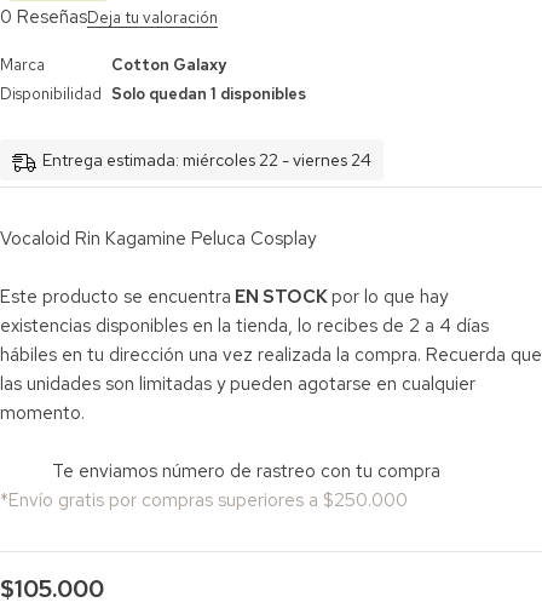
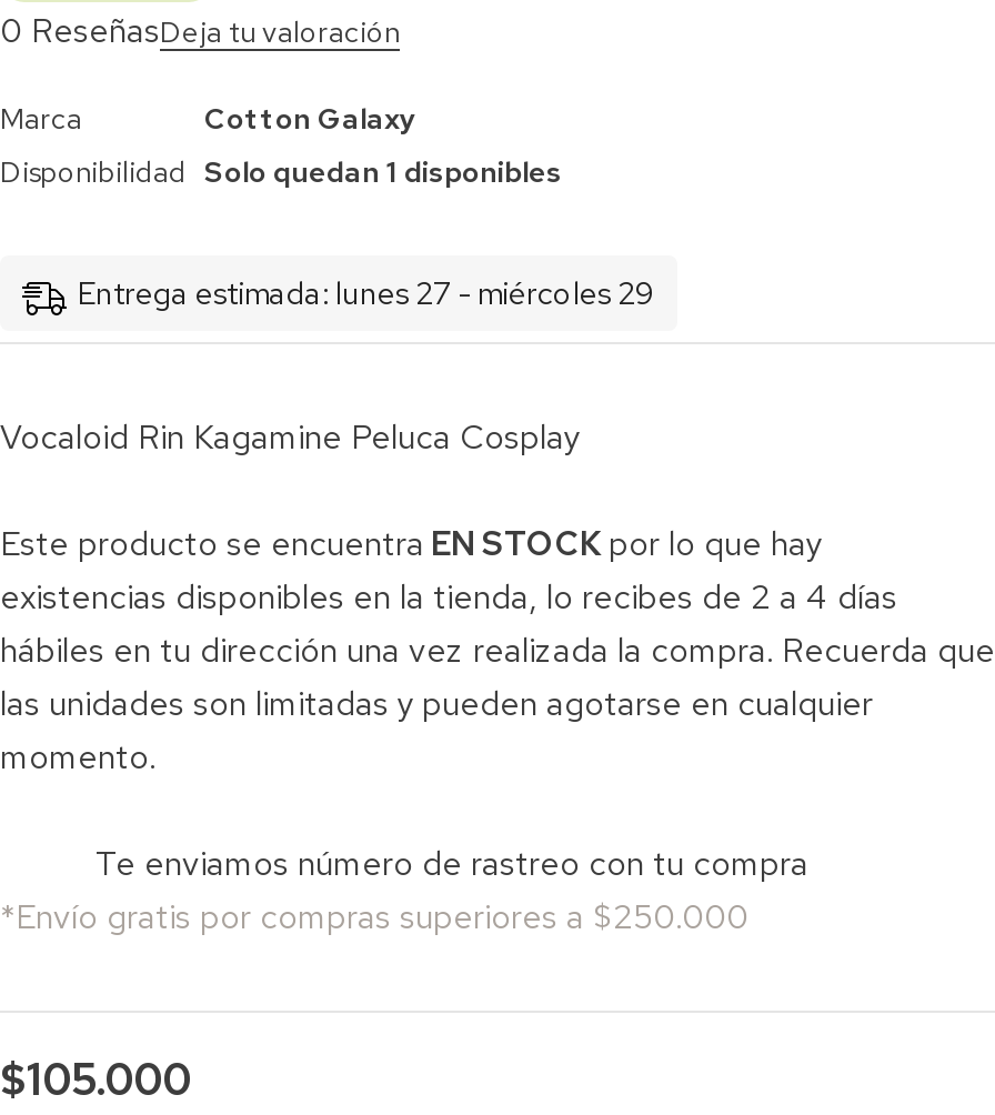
- Entrega estimada: miércoles 22 - viernes 24
+ Entrega estimada: lunes 27 - miércoles 29
